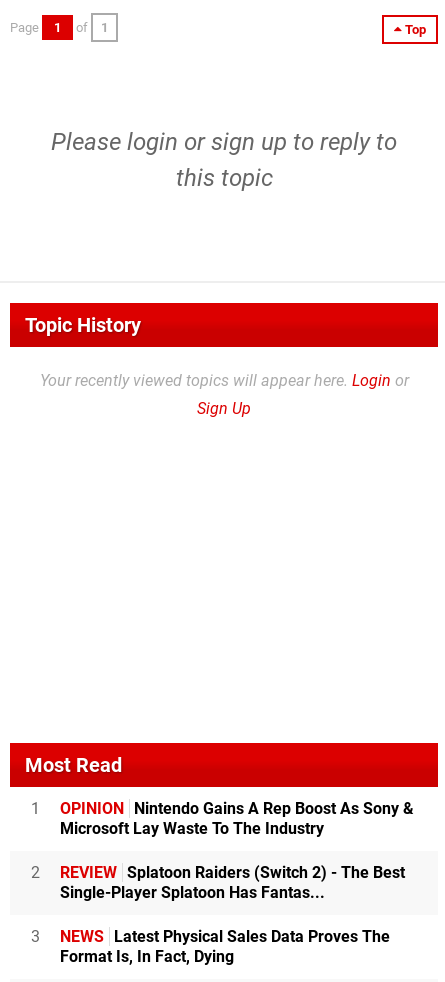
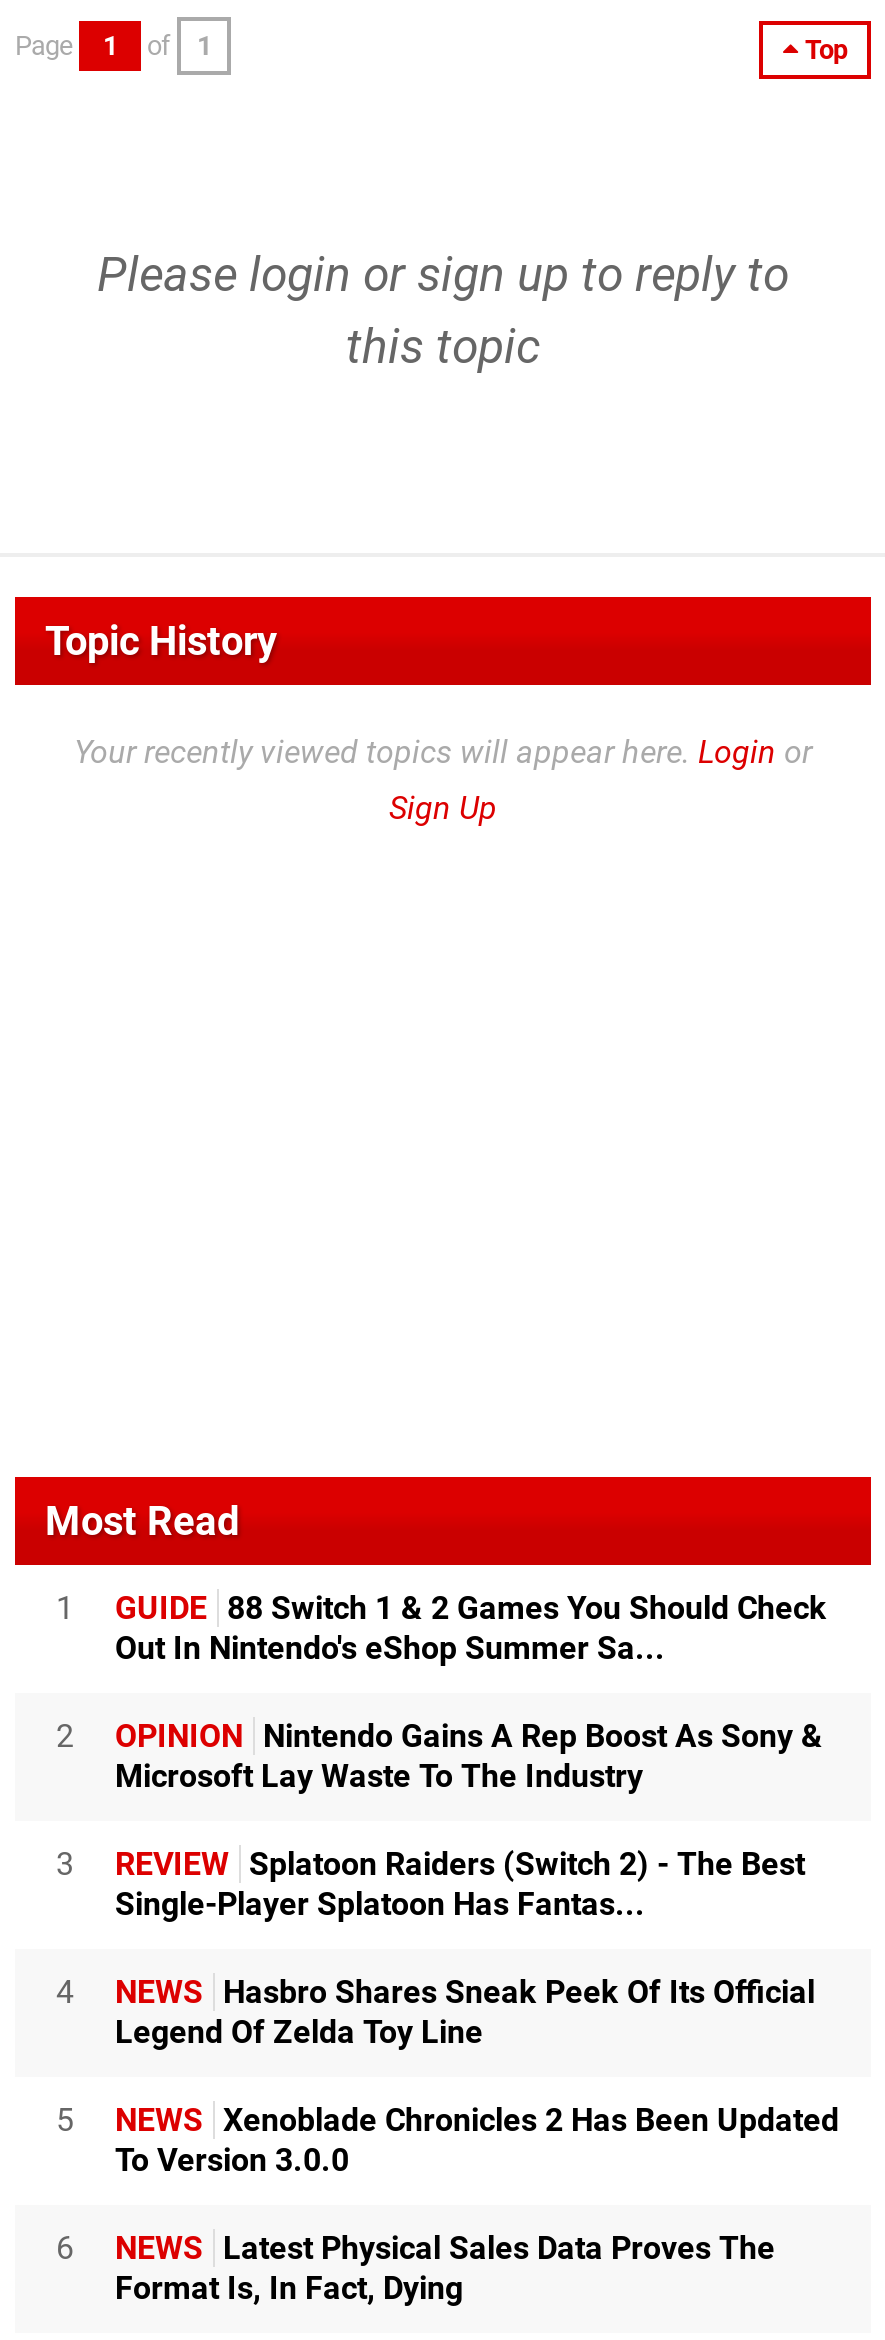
+ GUIDE 88 Switch 1 & 2 Games You Should Check
+ Out In Nintendo's eShop Summer Sa...
+ 2

- 2 REVIEW Splatoon Raiders (Switch 2) - The Best
+ 3 REVIEW Splatoon Raiders (Switch 2) - The Best

- 3
+ 4
+ NEWS Hasbro Shares Sneak Peek Of Its Official
+ Legend Of Zelda Toy Line
+ 5
+ NEWS Xenoblade Chronicles 2 Has Been Updated
+ To Version 3.0.0
+ 6
